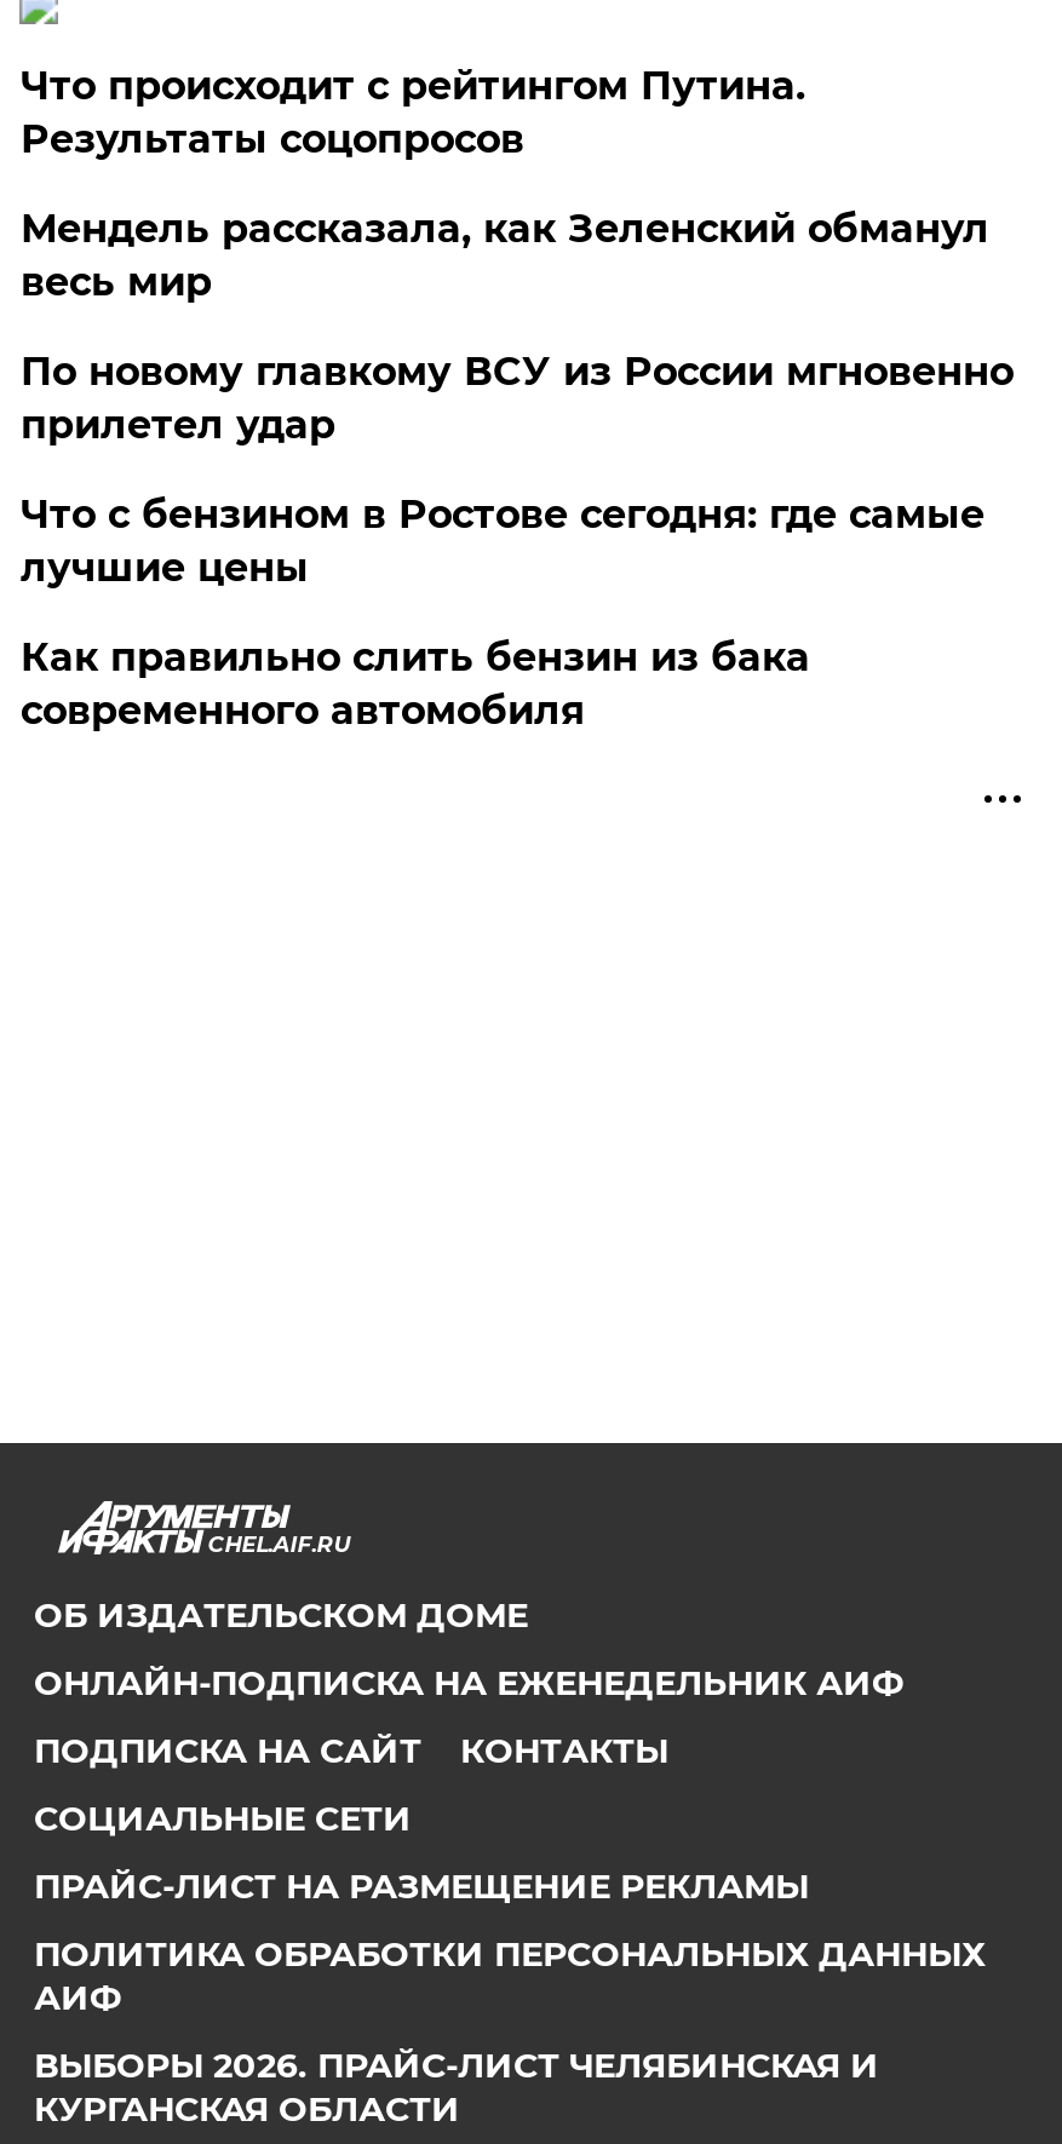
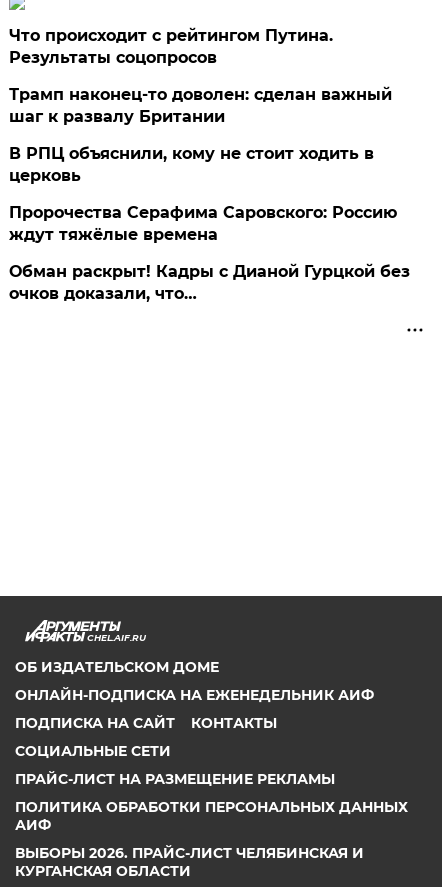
- Мендель рассказала, как Зеленский обманул
- весь мир
+ Трамп наконец-то доволен: сделан важный
+ шаг к развалу Британии

- По новому главкому ВСУ из России мгновенно
- прилетел удар
+ В РПЦ объяснили, кому не стоит ходить в
+ церковь

- Что с бензином в Ростове сегодня: где самые
- лучшие цены
+ Пророчества Серафима Саровского: Россию
+ ждут тяжёлые времена

- Как правильно слить бензин из бака
- современного автомобиля
+ Обман раскрыт! Кадры с Дианой Гурцкой без
+ очков доказали, что…
